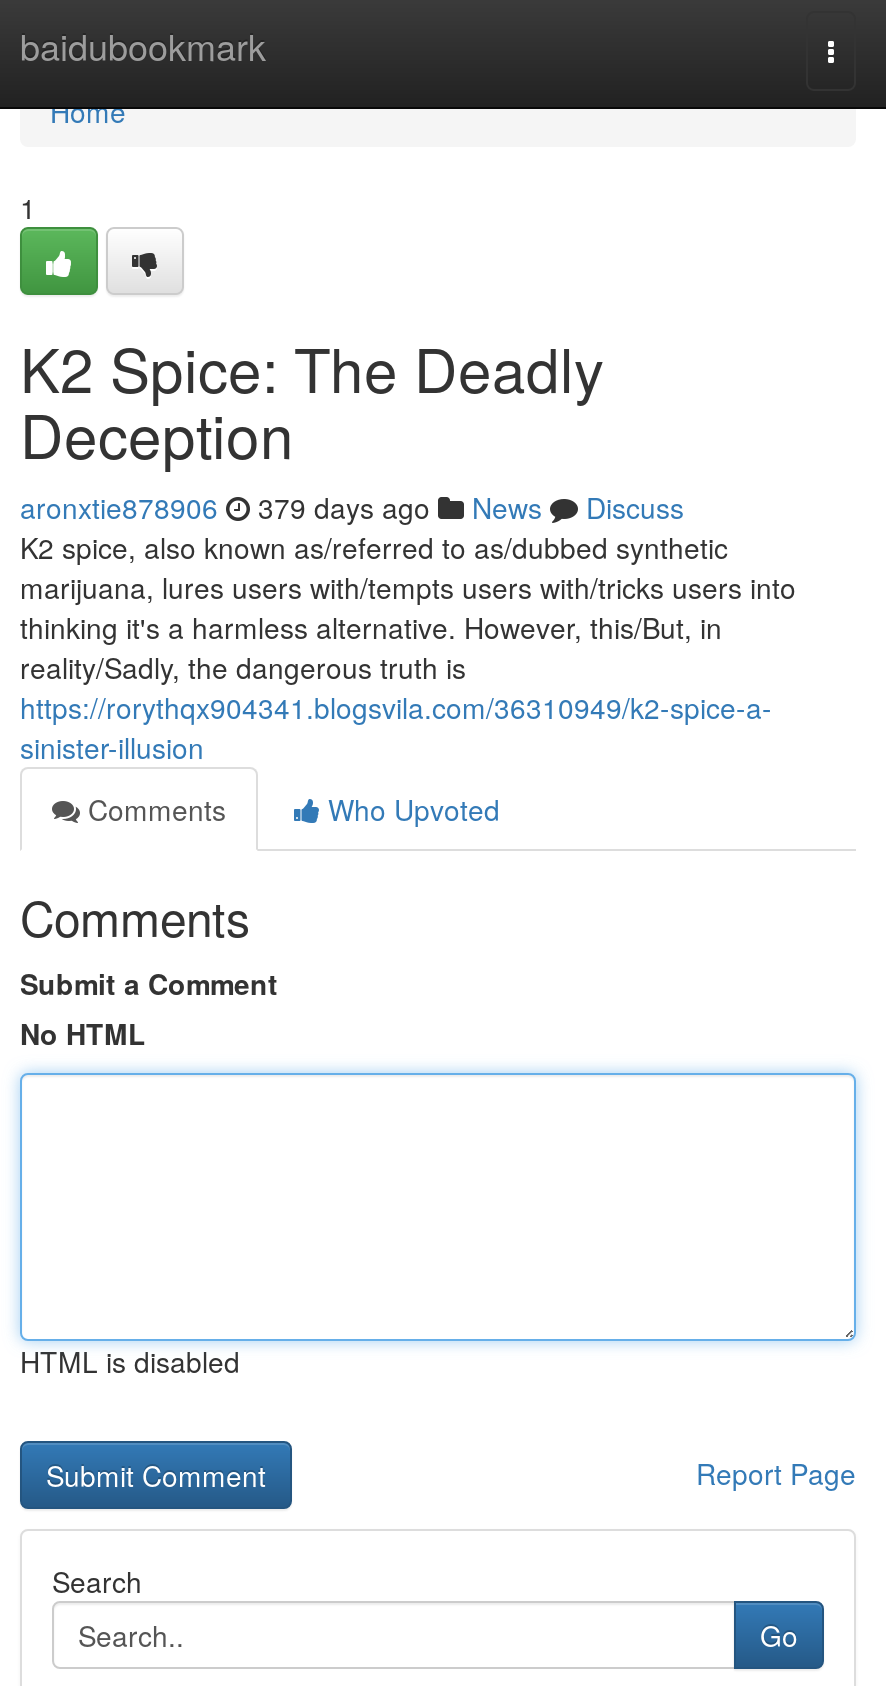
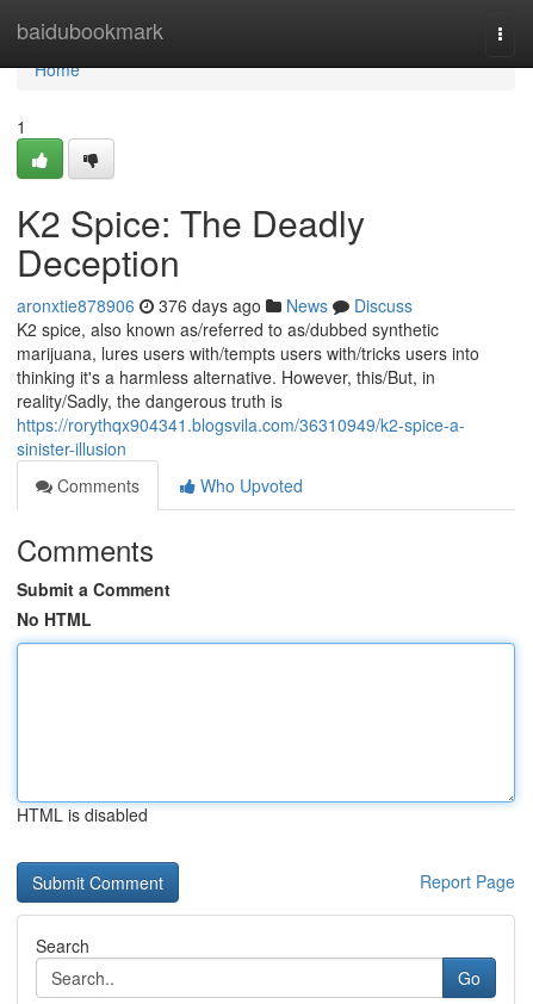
- aronxtie878906 379 days ago News Discuss
+ aronxtie878906 376 days ago News Discuss
